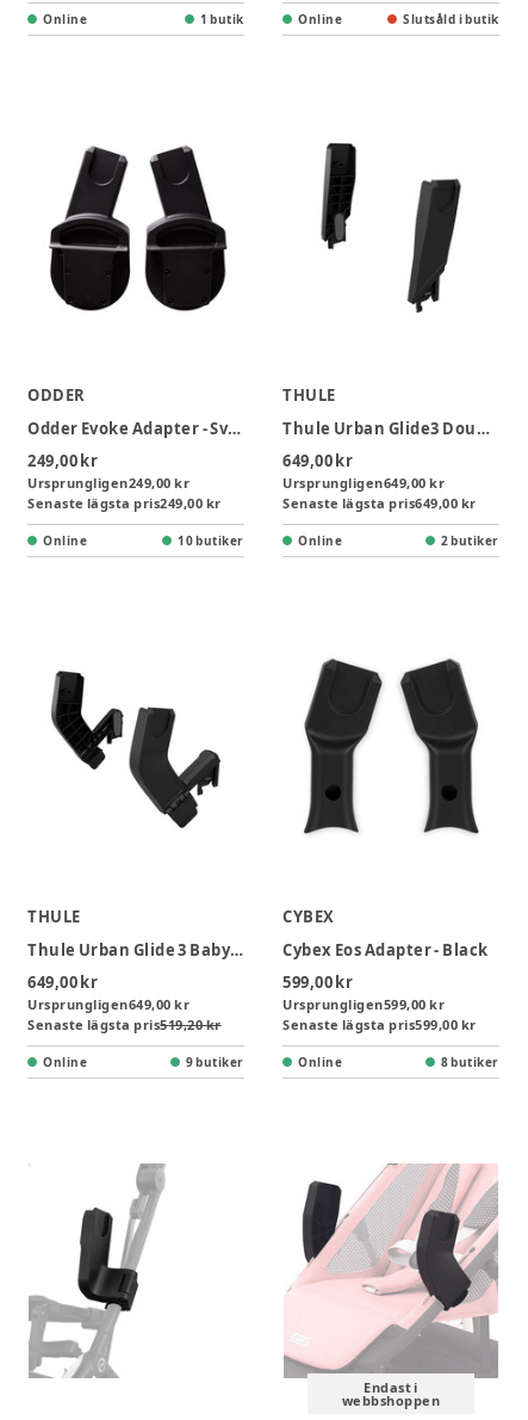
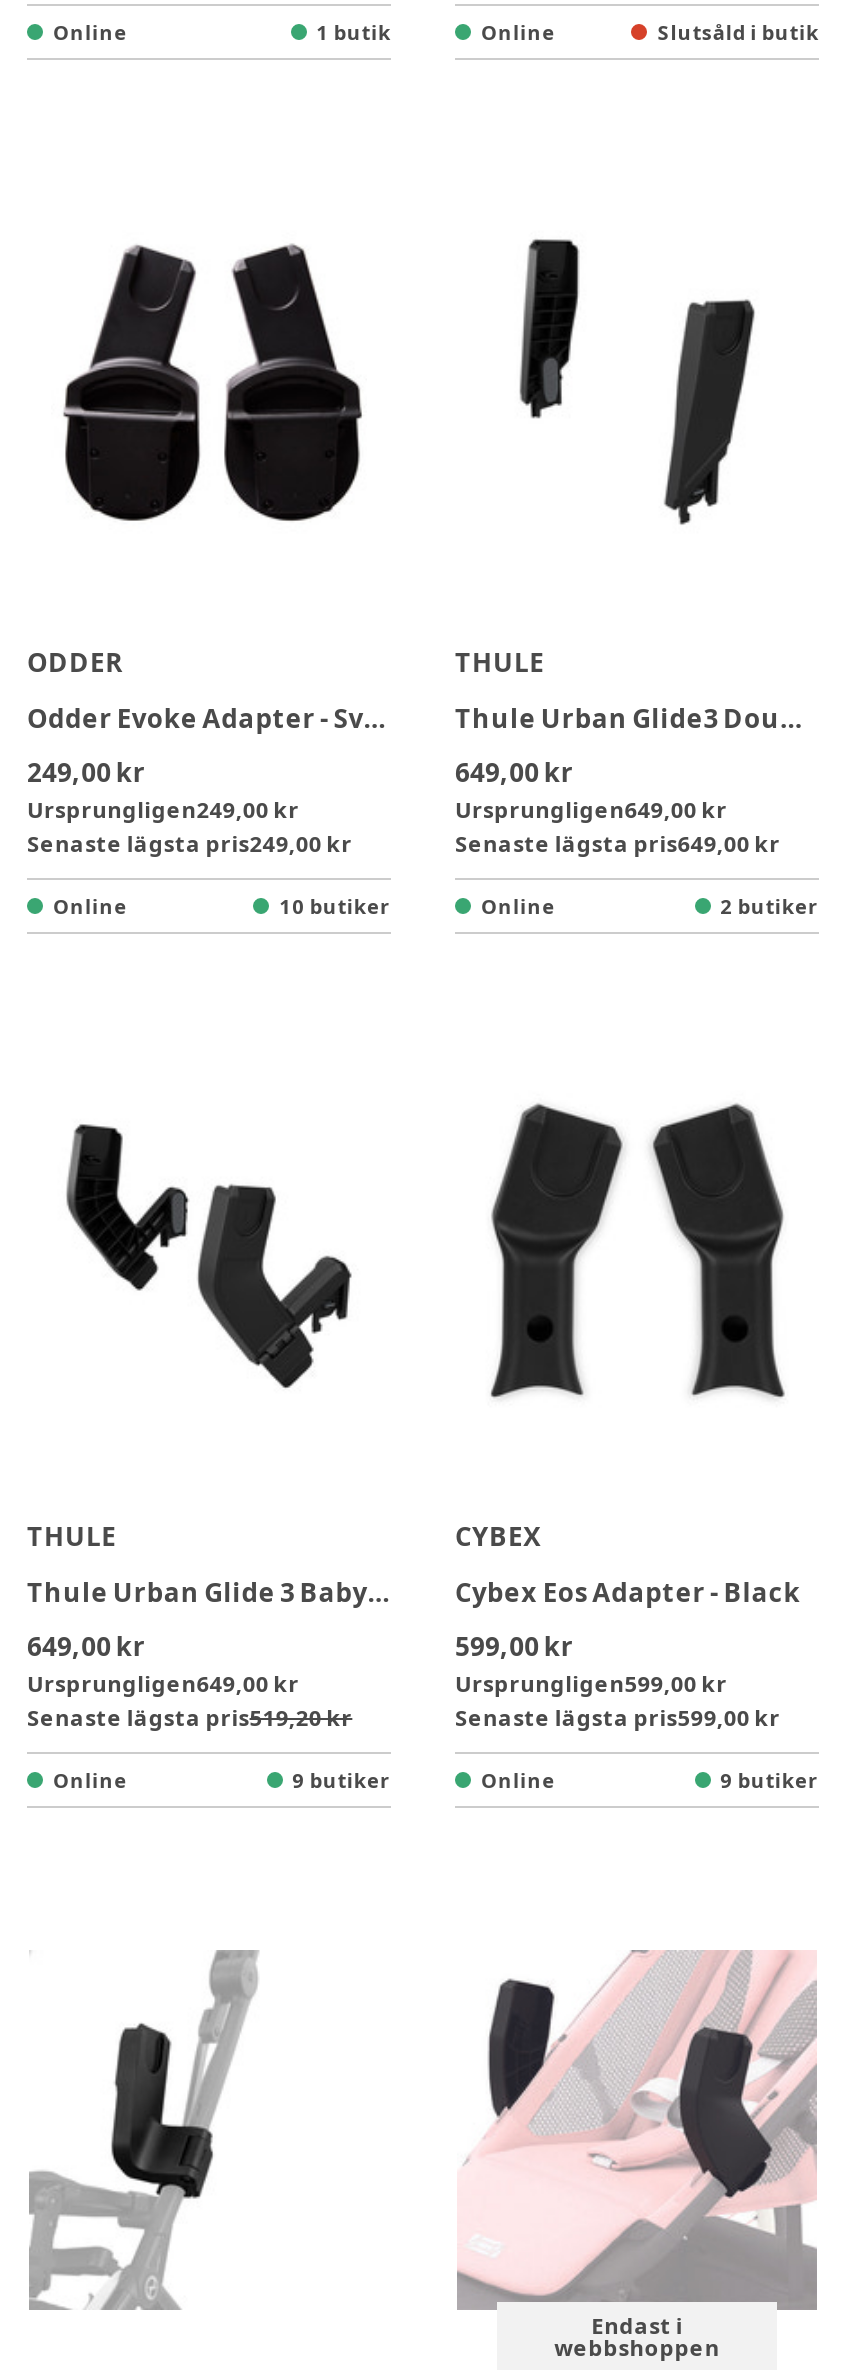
- 8 butiker
+ 9 butiker
